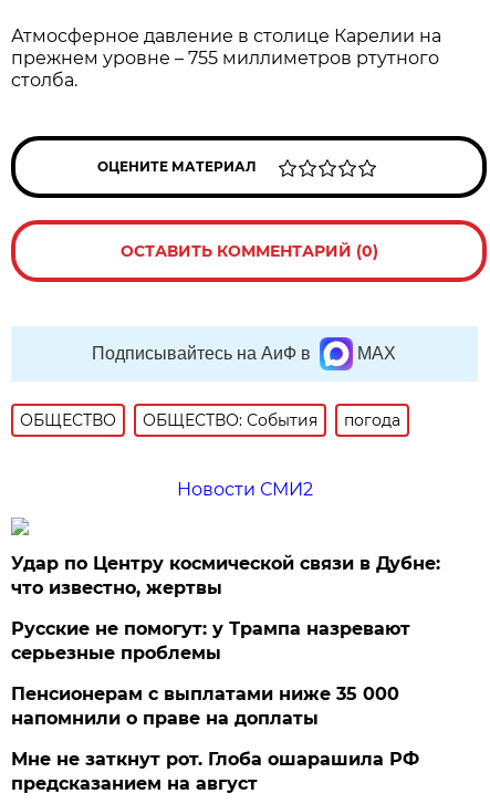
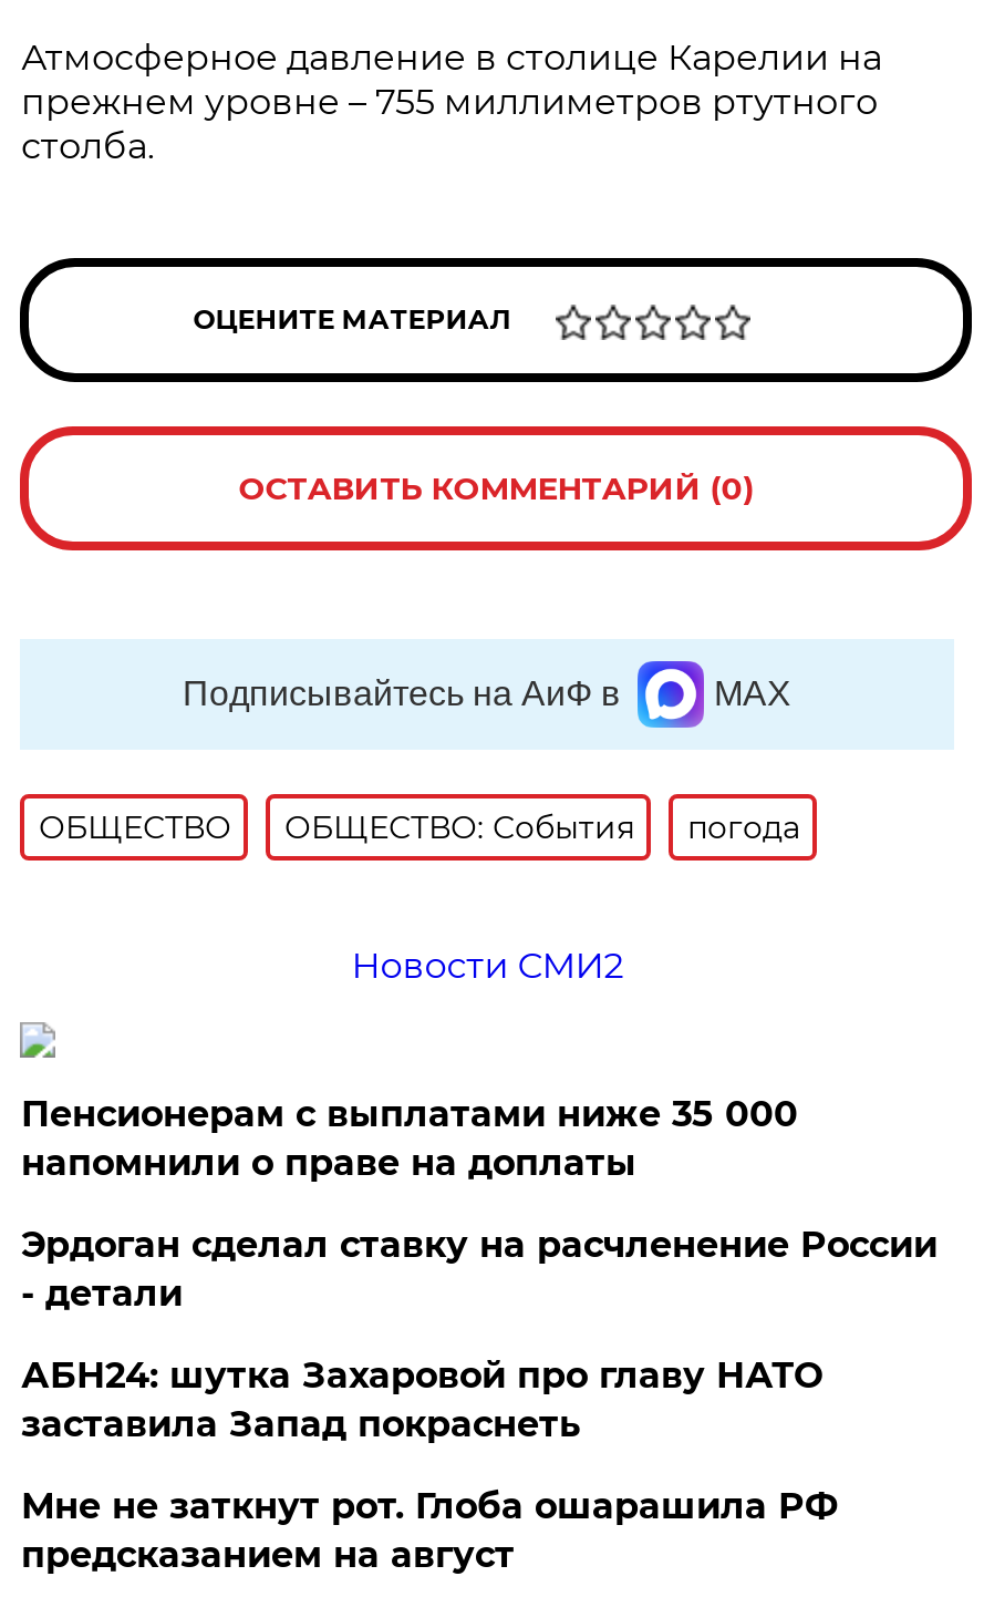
- Удар по Центру космической связи в Дубне:
- что известно, жертвы
- Русские не помогут: у Трампа назревают
- серьезные проблемы

moved up: Пенсионерам с выплатами ниже 35 000 | напомнили о праве на доплаты

+ Эрдоган сделал ставку на расчленение России
+ - детали
+ АБН24: шутка Захаровой про главу НАТО
+ заставила Запад покраснеть
